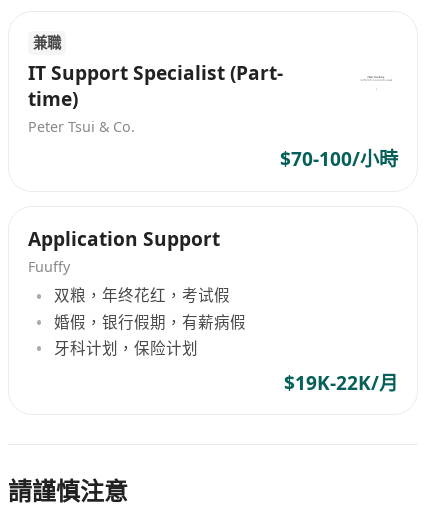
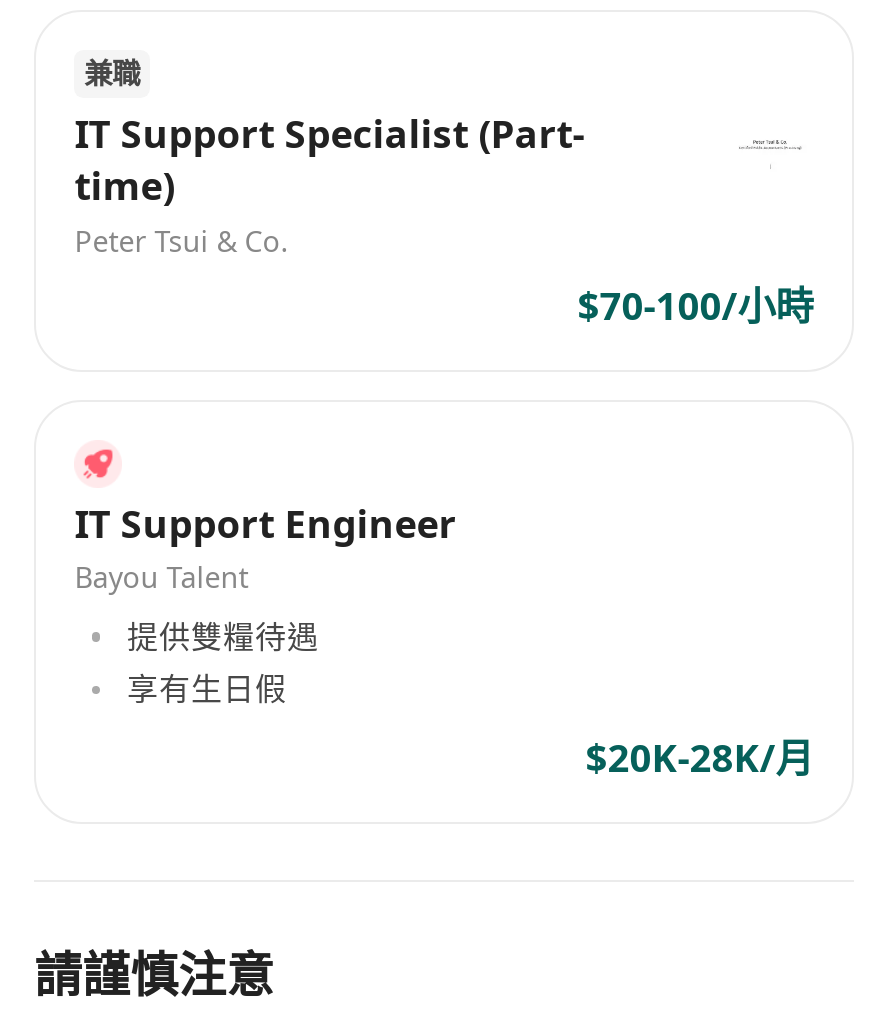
- Application Support
- Fuuffy
- 双粮，年终花红，考试假
- 婚假，银行假期，有薪病假
- 牙科计划，保险计划
- $19K-22K/月
+ IT Support Engineer
+ Bayou Talent
+ 提供雙糧待遇
+ 享有生日假
+ $20K-28K/月
